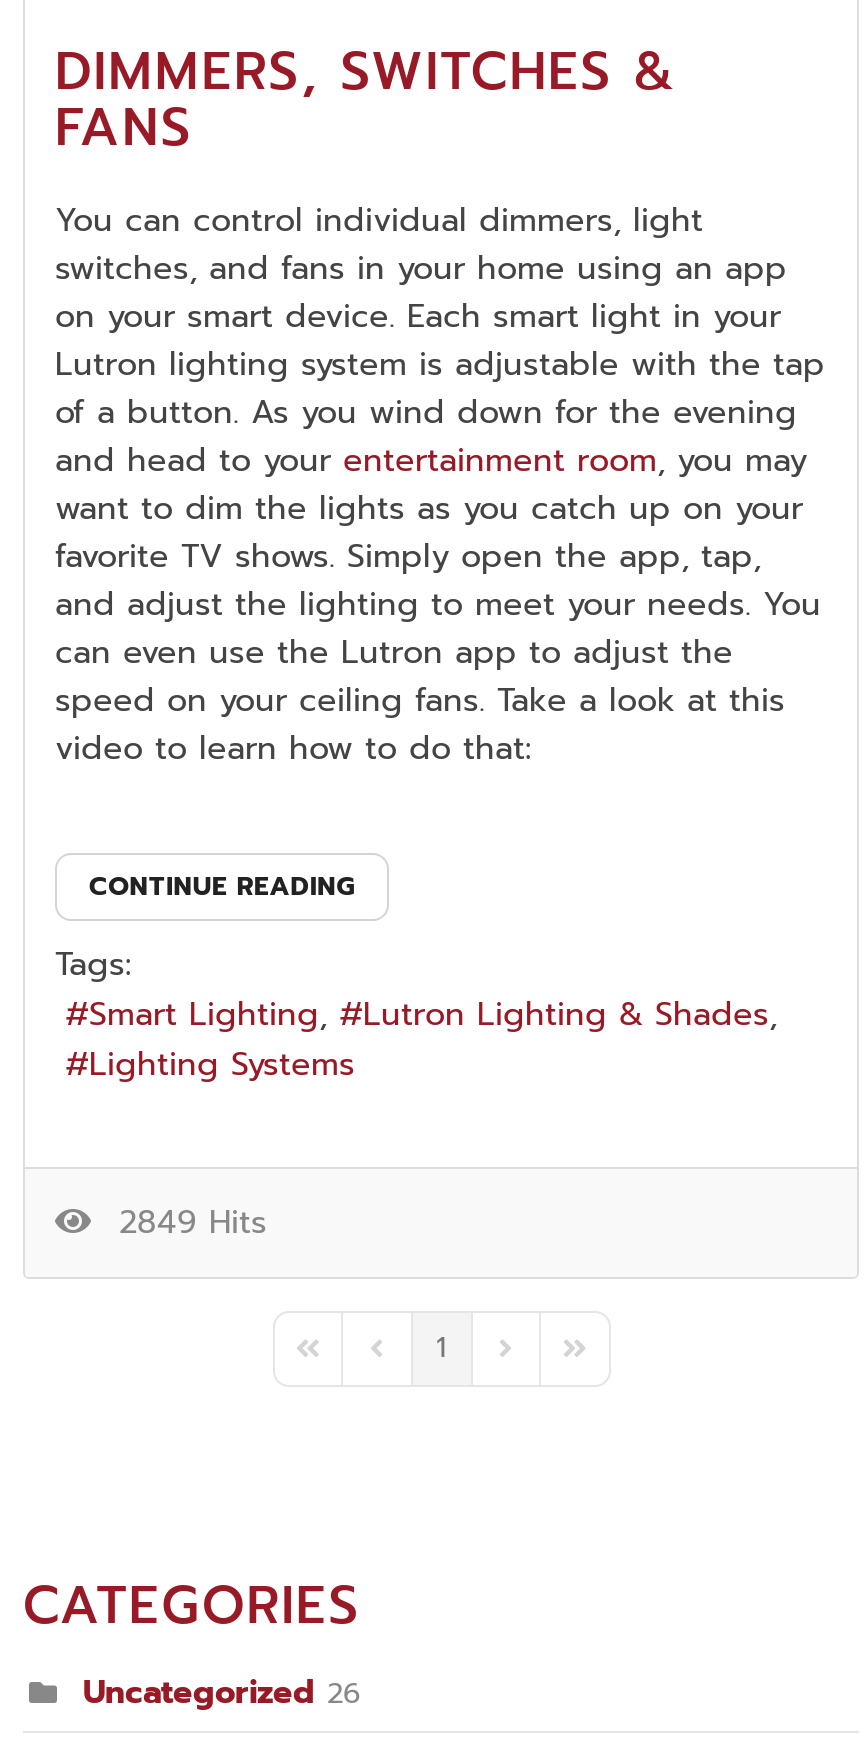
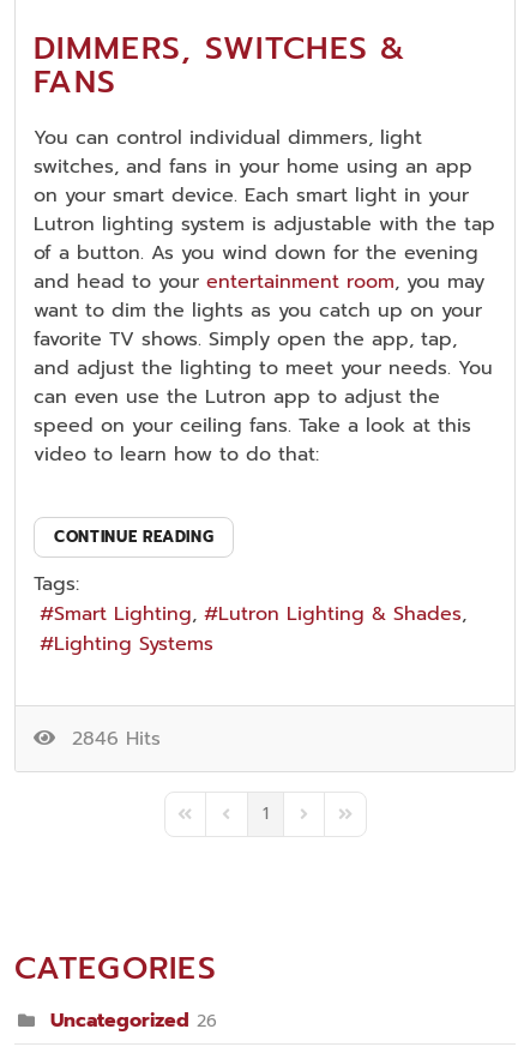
- 2849 Hits
+ 2846 Hits
